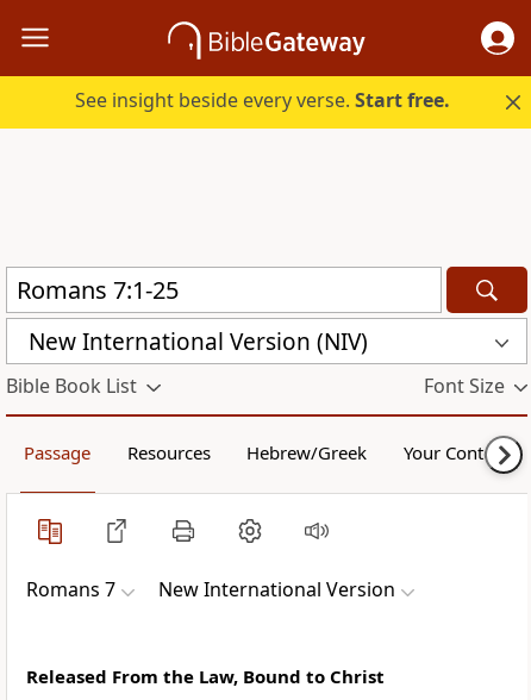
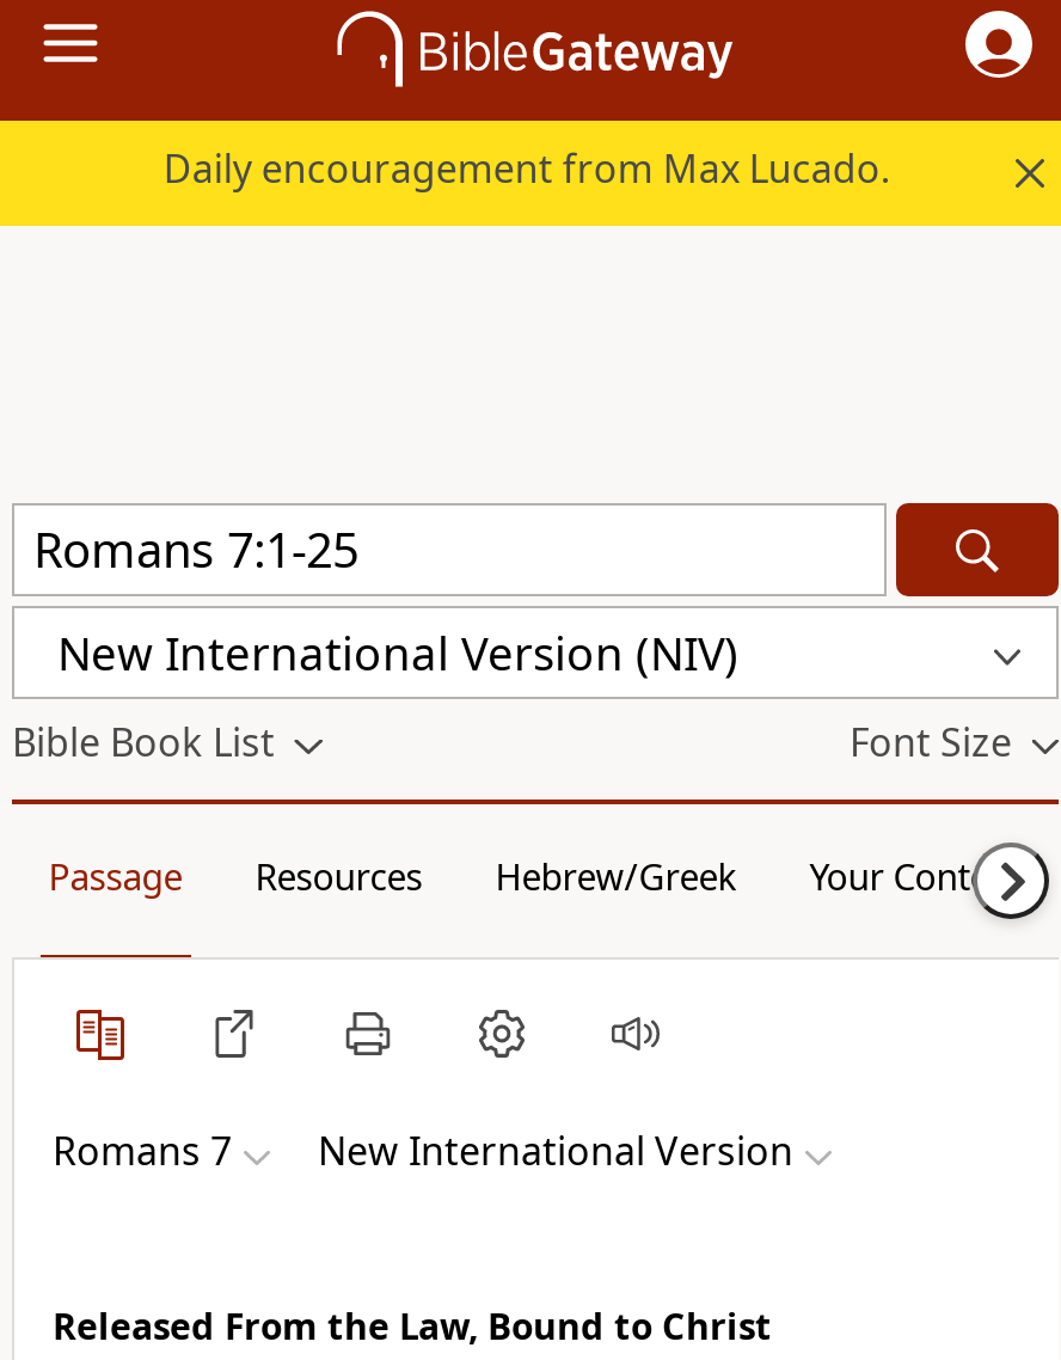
- See insight beside every verse. Start free.
+ Daily encouragement from Max Lucado.
